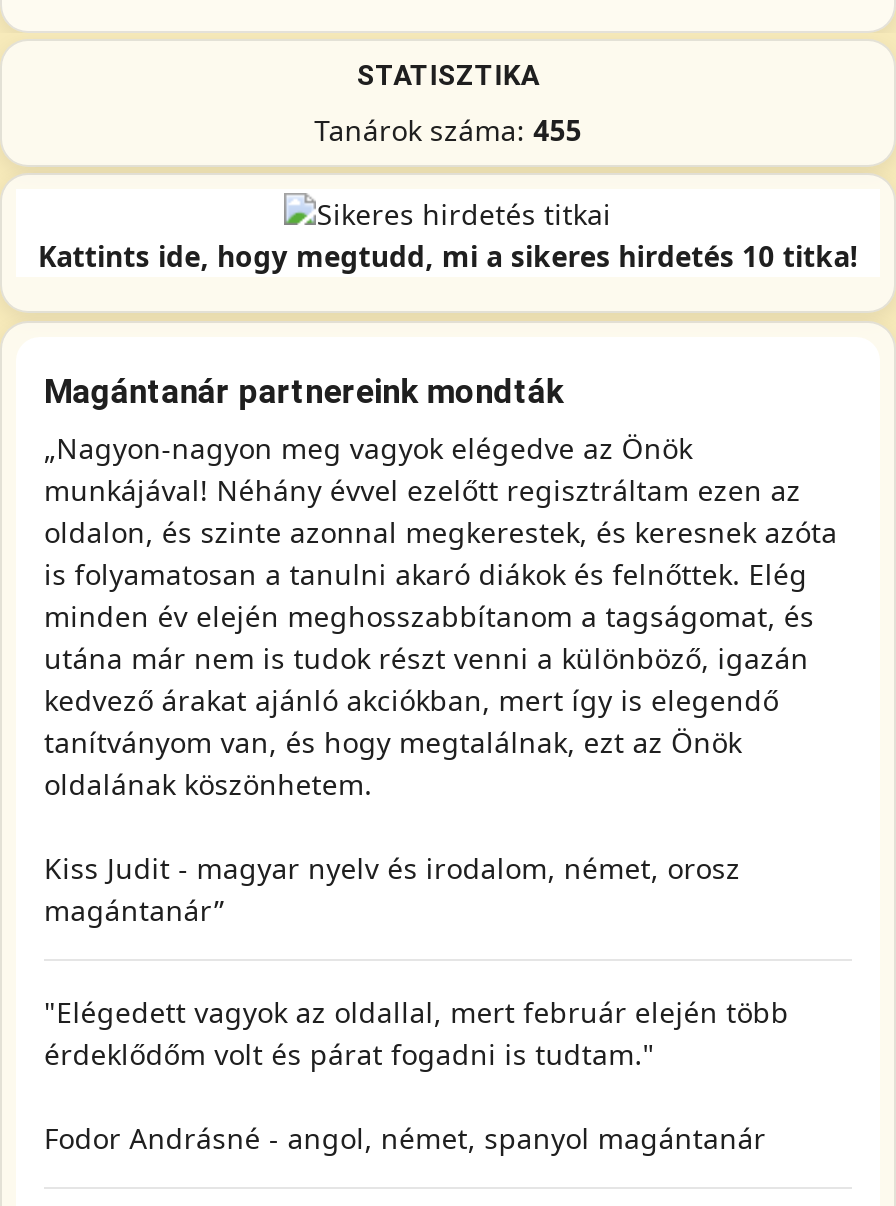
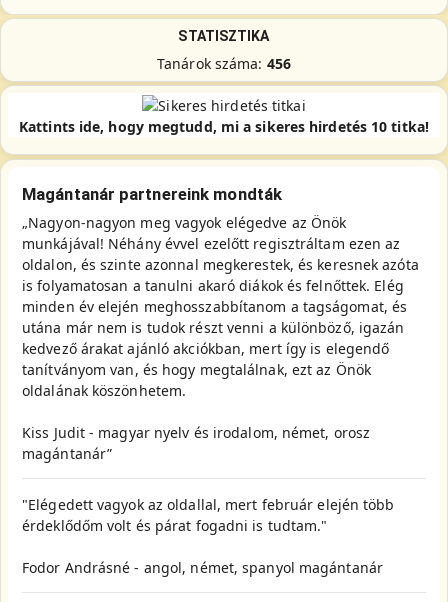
- Tanárok száma: 455
+ Tanárok száma: 456
